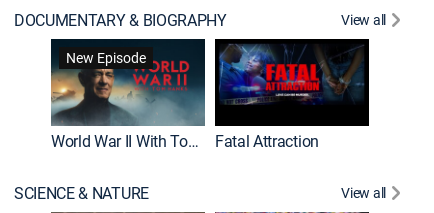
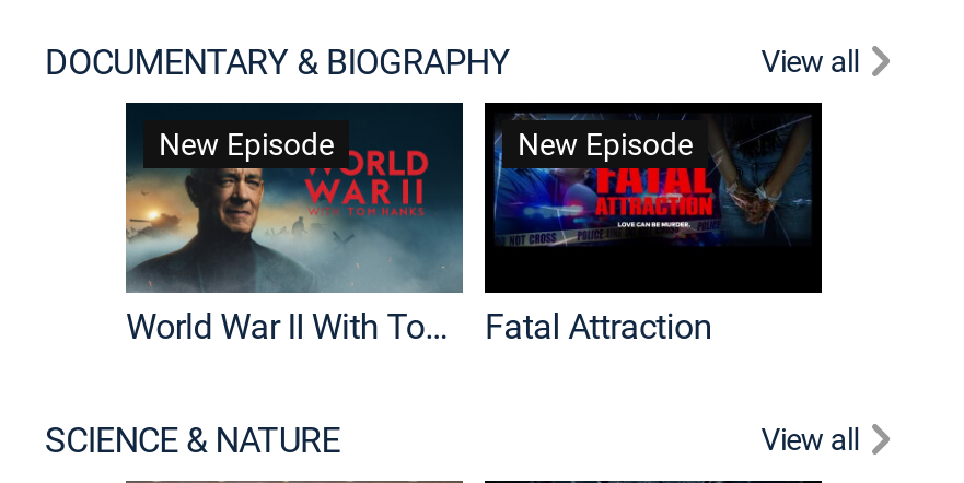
+ New Episode
